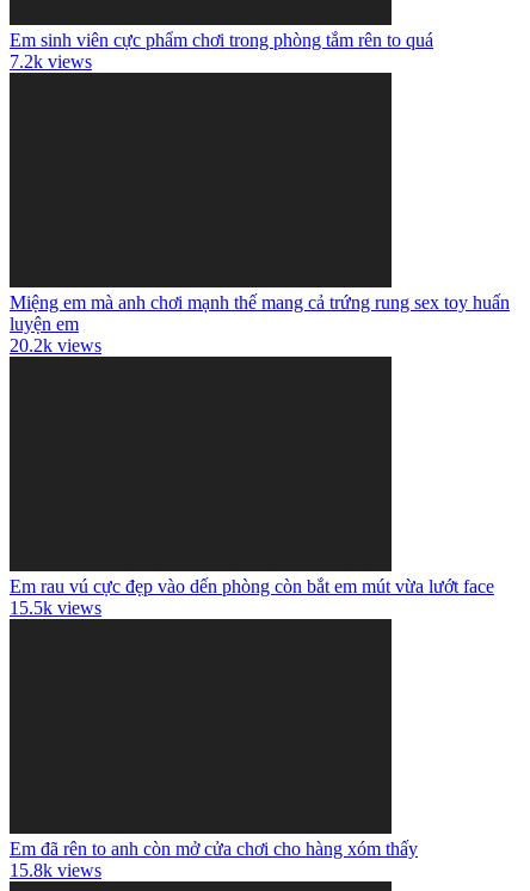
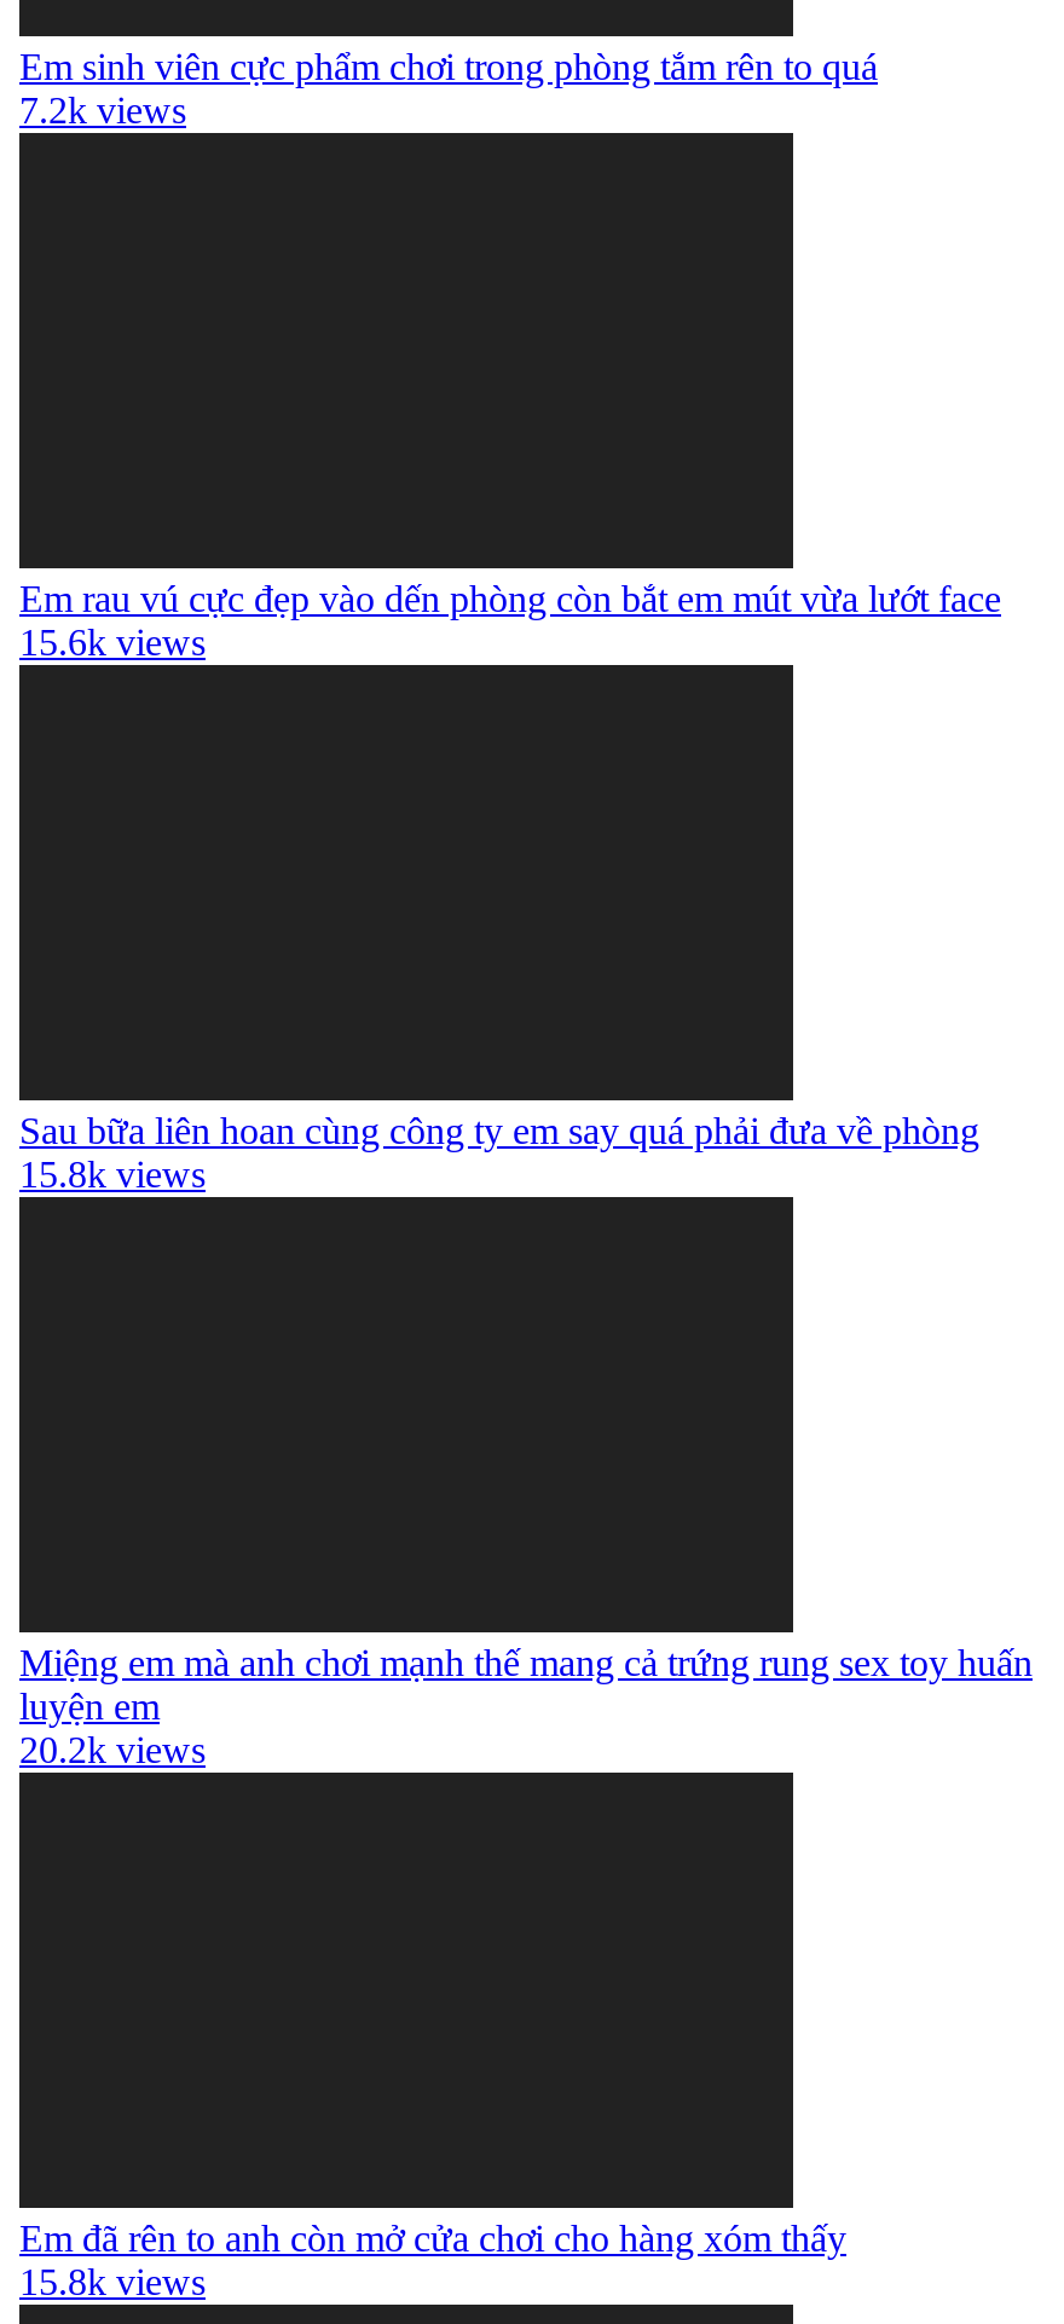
+ 15.6k views

+ Sau bữa liên hoan cùng công ty em say quá phải đưa về phòng
+ 15.8k views

moved down: Miệng em mà anh chơi mạnh thế mang cả trứng rung sex toy huấn | luyện em | 20.2k views

moved up: Em rau vú cực đẹp vào dến phòng còn bắt em mút vừa lướt face

- 15.5k views
